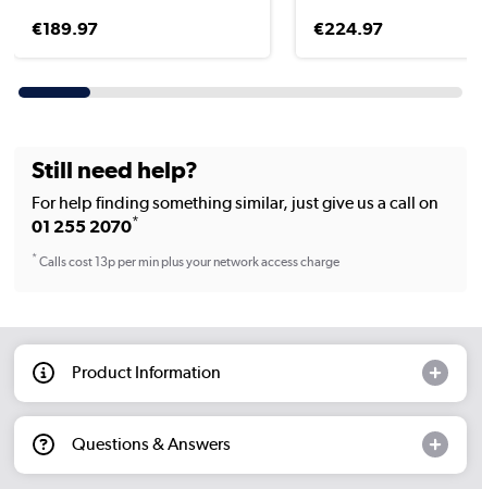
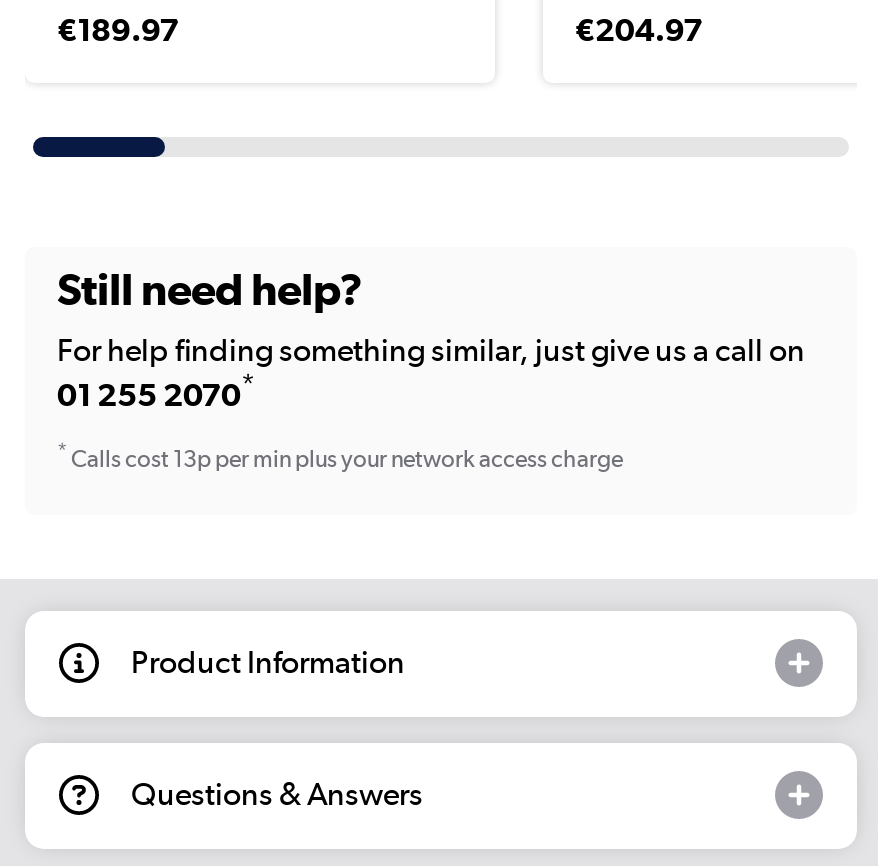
- €224.97
+ €204.97
